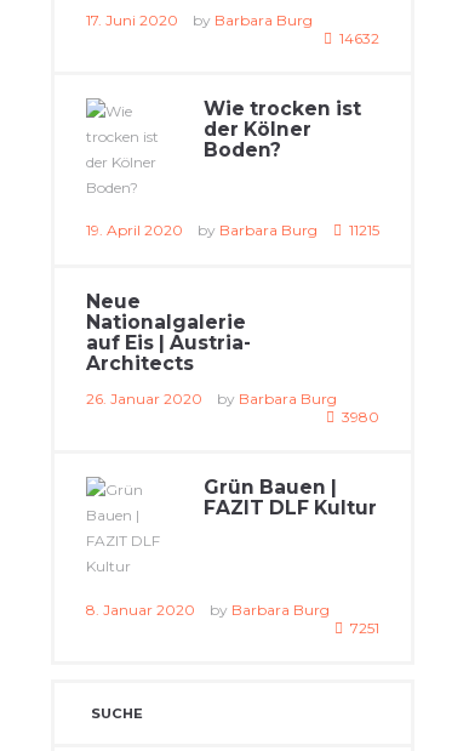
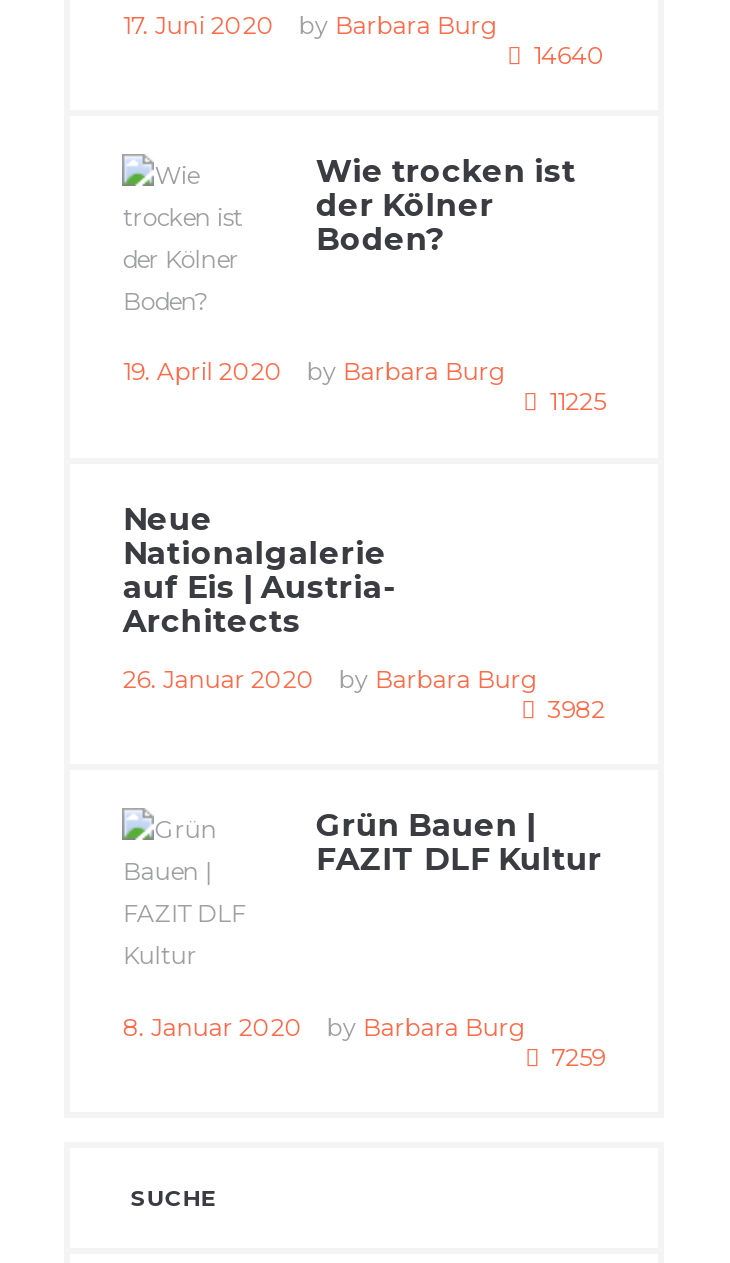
- 14632
+ 14640

- 11215
+ 11225

- 3980
+ 3982

- 7251
+ 7259
